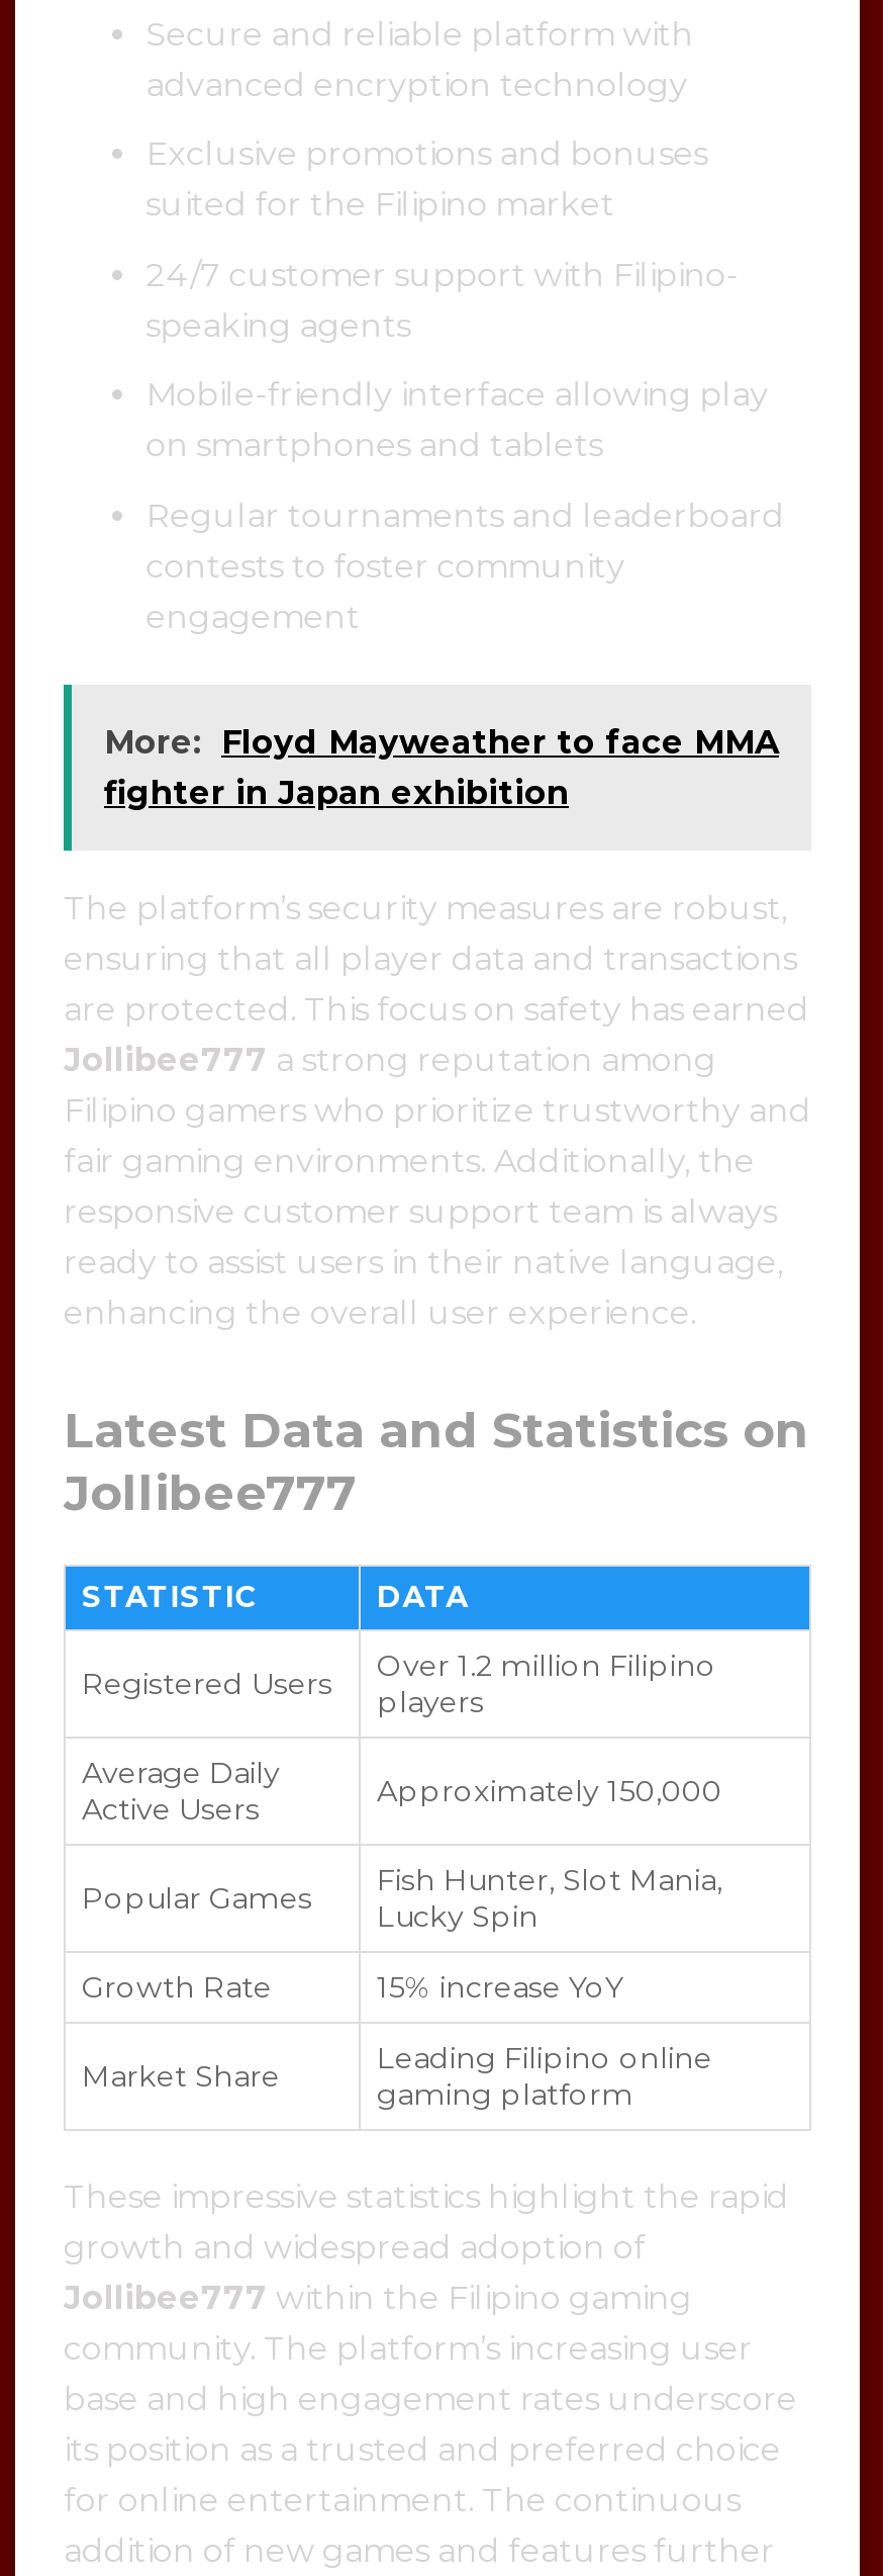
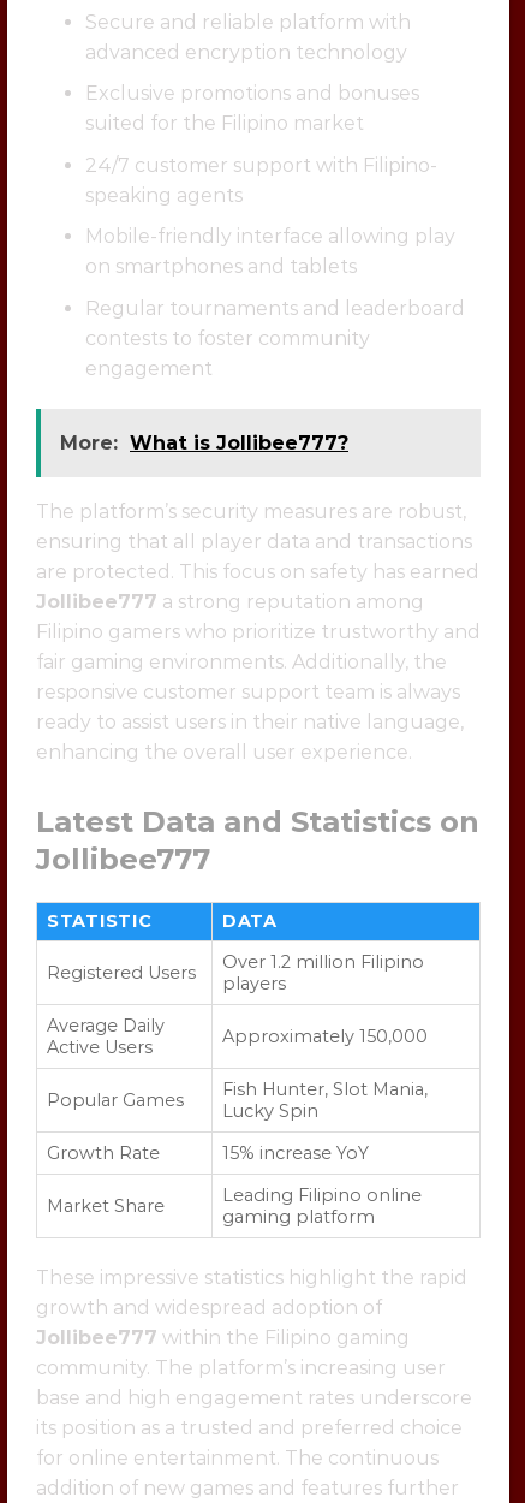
- More: Floyd Mayweather to face MMA
- fighter in Japan exhibition
+ More: What is Jollibee777?
